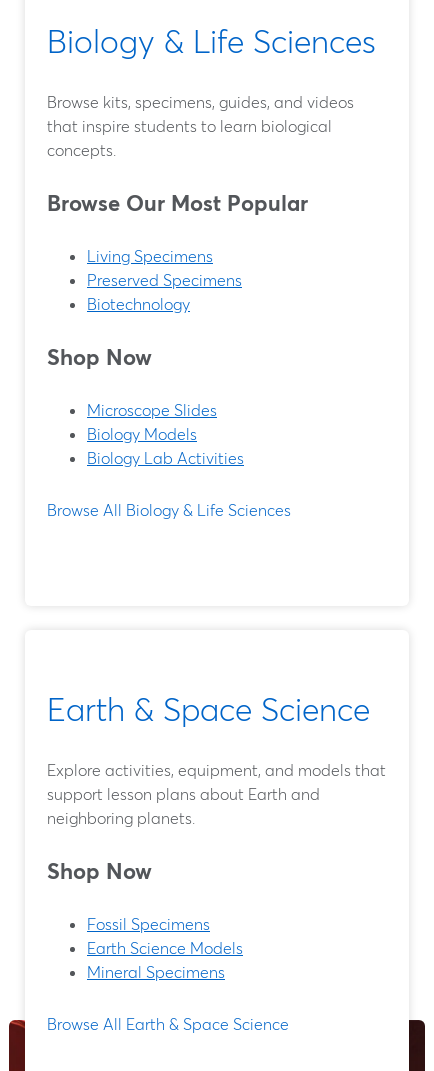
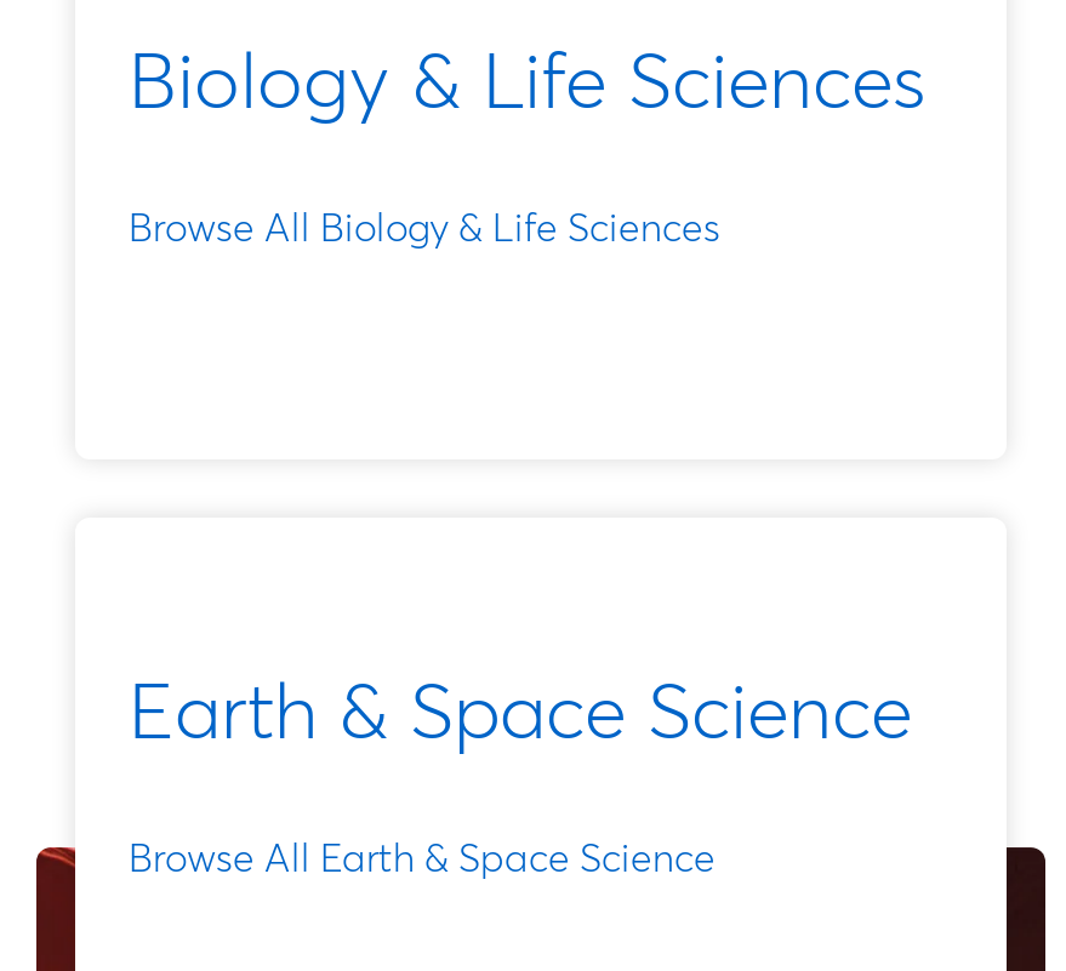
- Browse kits, specimens, guides, and videos
- that inspire students to learn biological
- concepts.
- Browse Our Most Popular
- Living Specimens
- Preserved Specimens
- Biotechnology
- Shop Now
- Microscope Slides
- Biology Models
- Biology Lab Activities

- Explore activities, equipment, and models that
- support lesson plans about Earth and
- neighboring planets.
- Shop Now
- Fossil Specimens
- Earth Science Models
- Mineral Specimens
